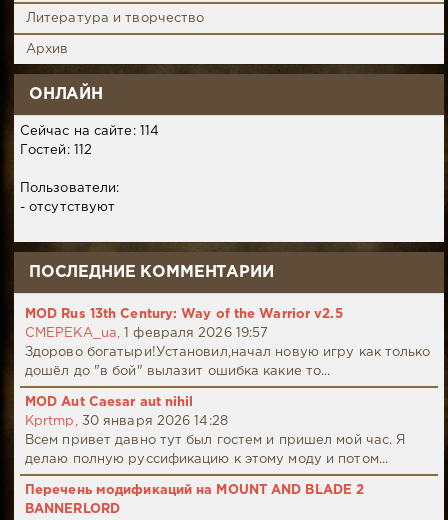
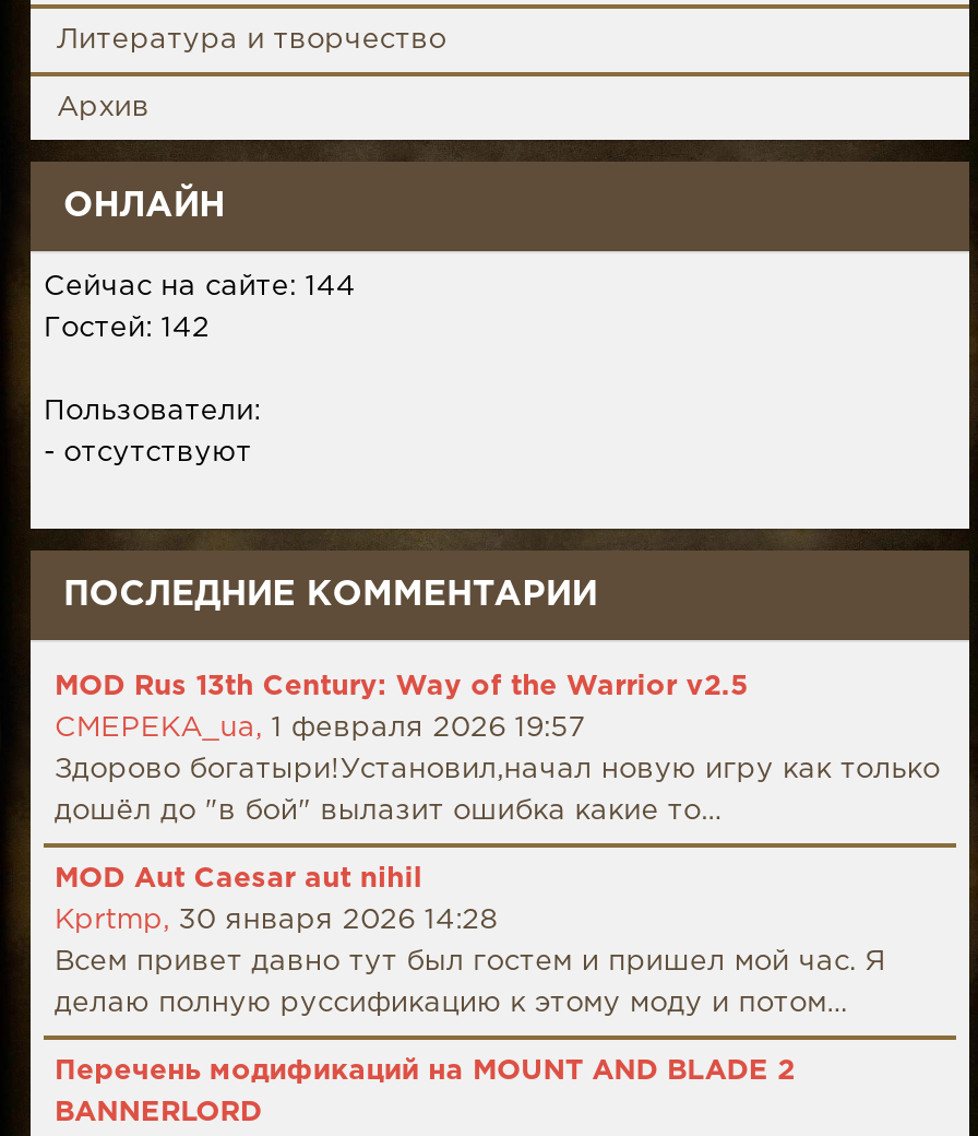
- Сейчас на сайте: 114
+ Сейчас на сайте: 144

- Гостей: 112
+ Гостей: 142
